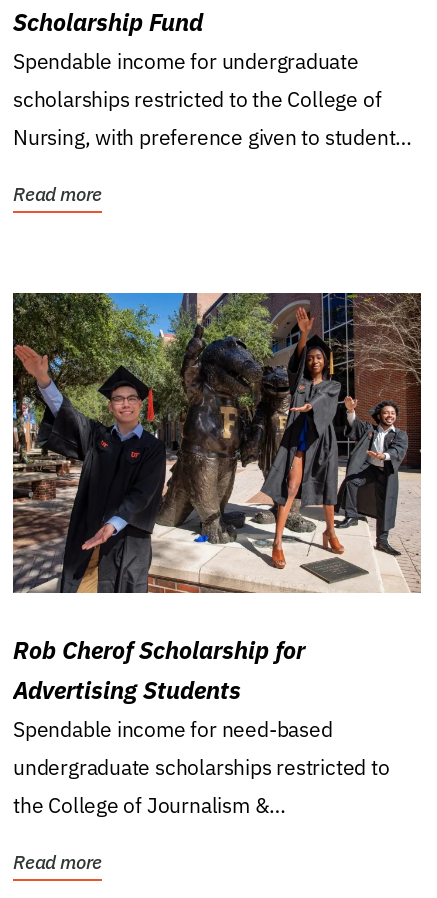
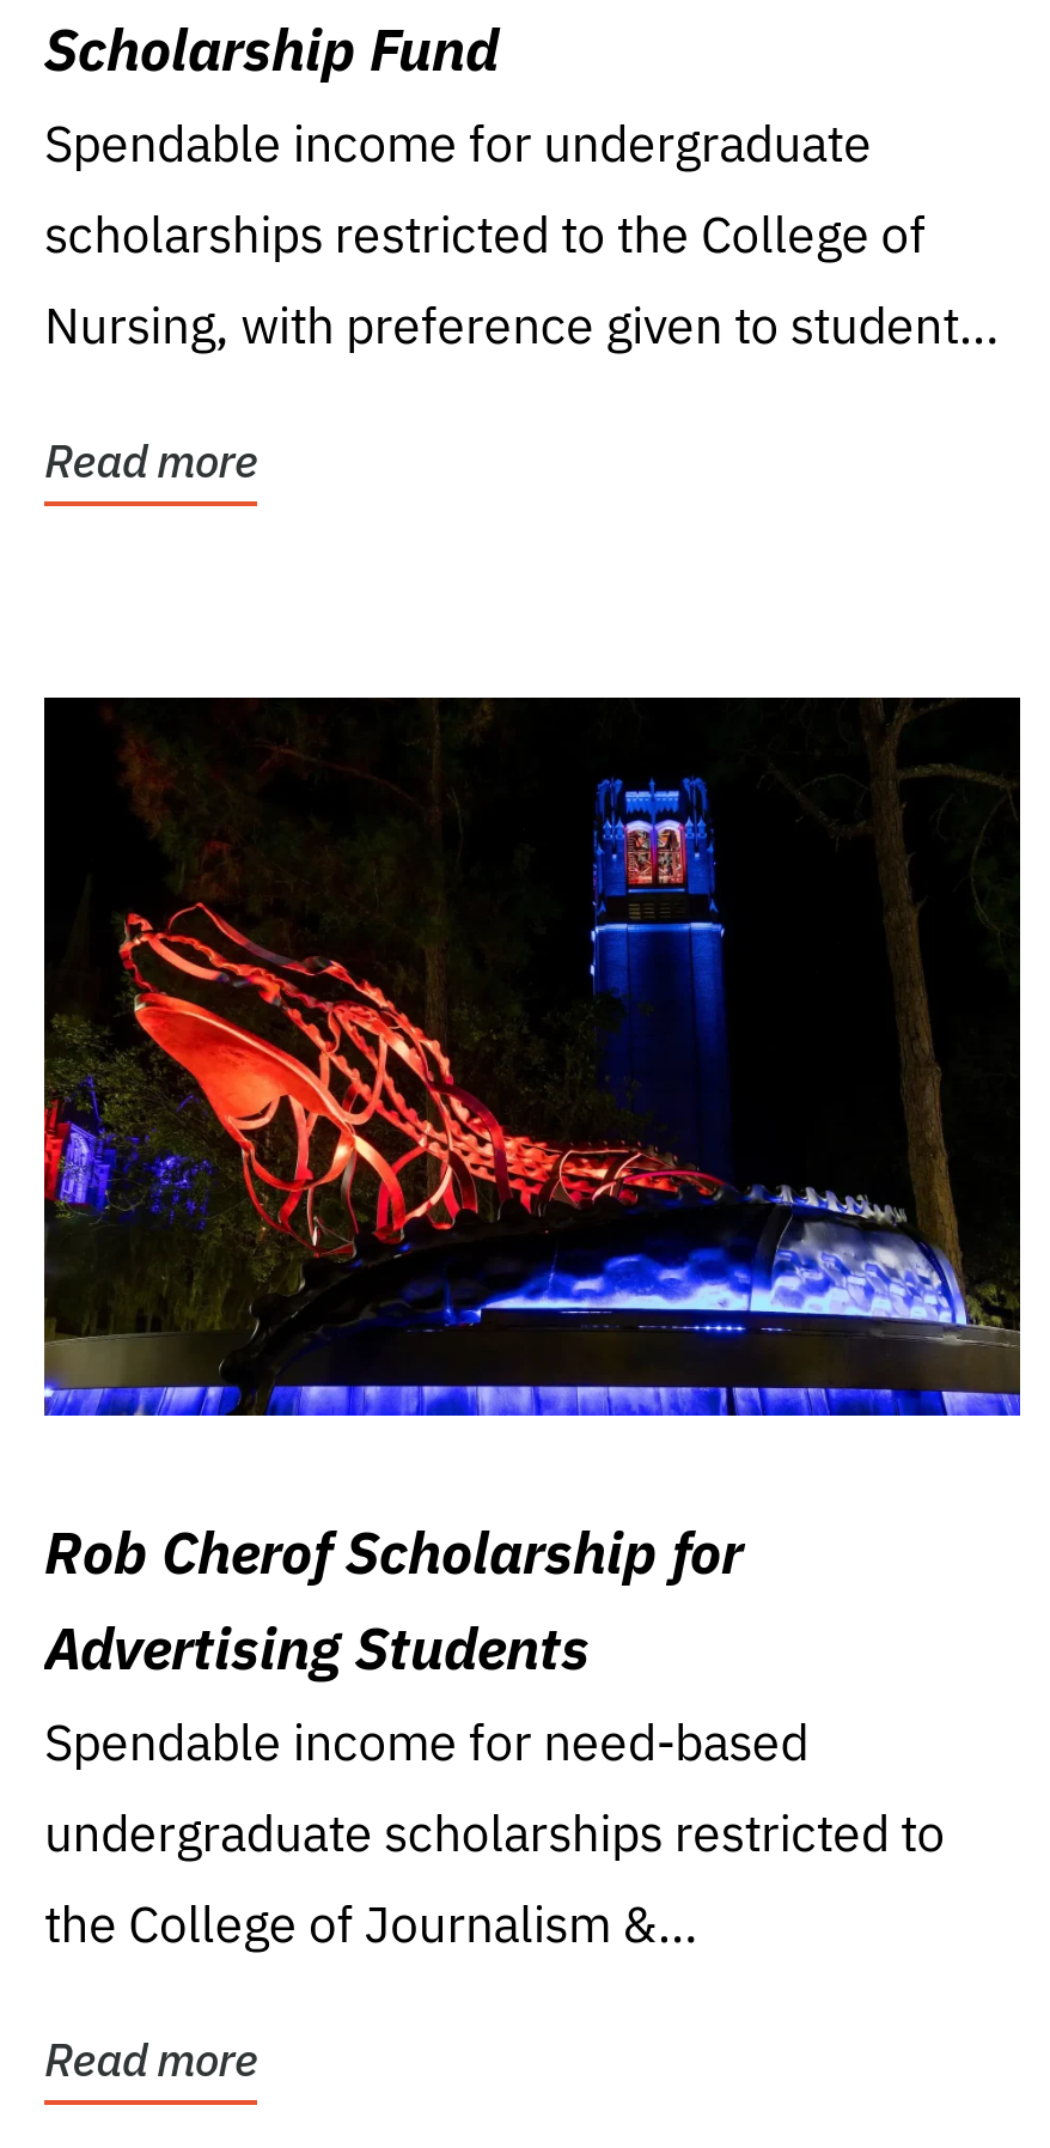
- [image]
+ [image]
